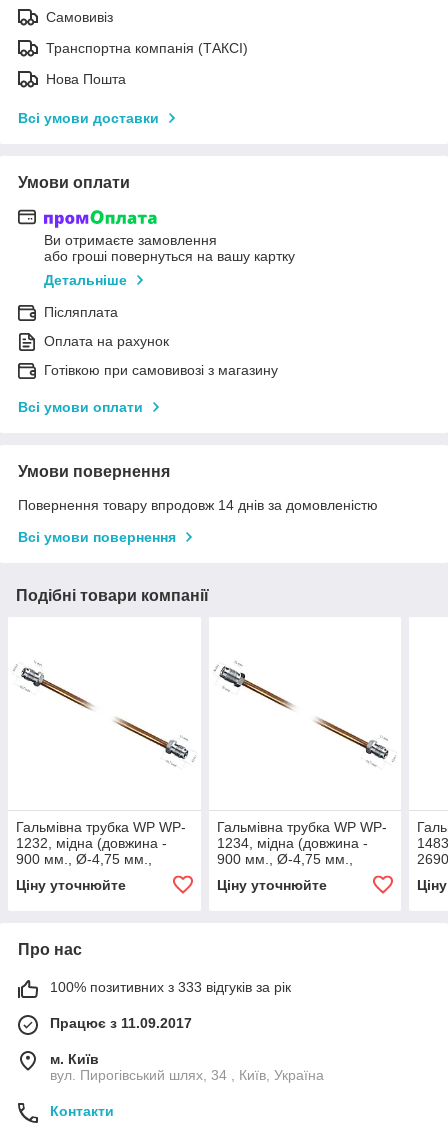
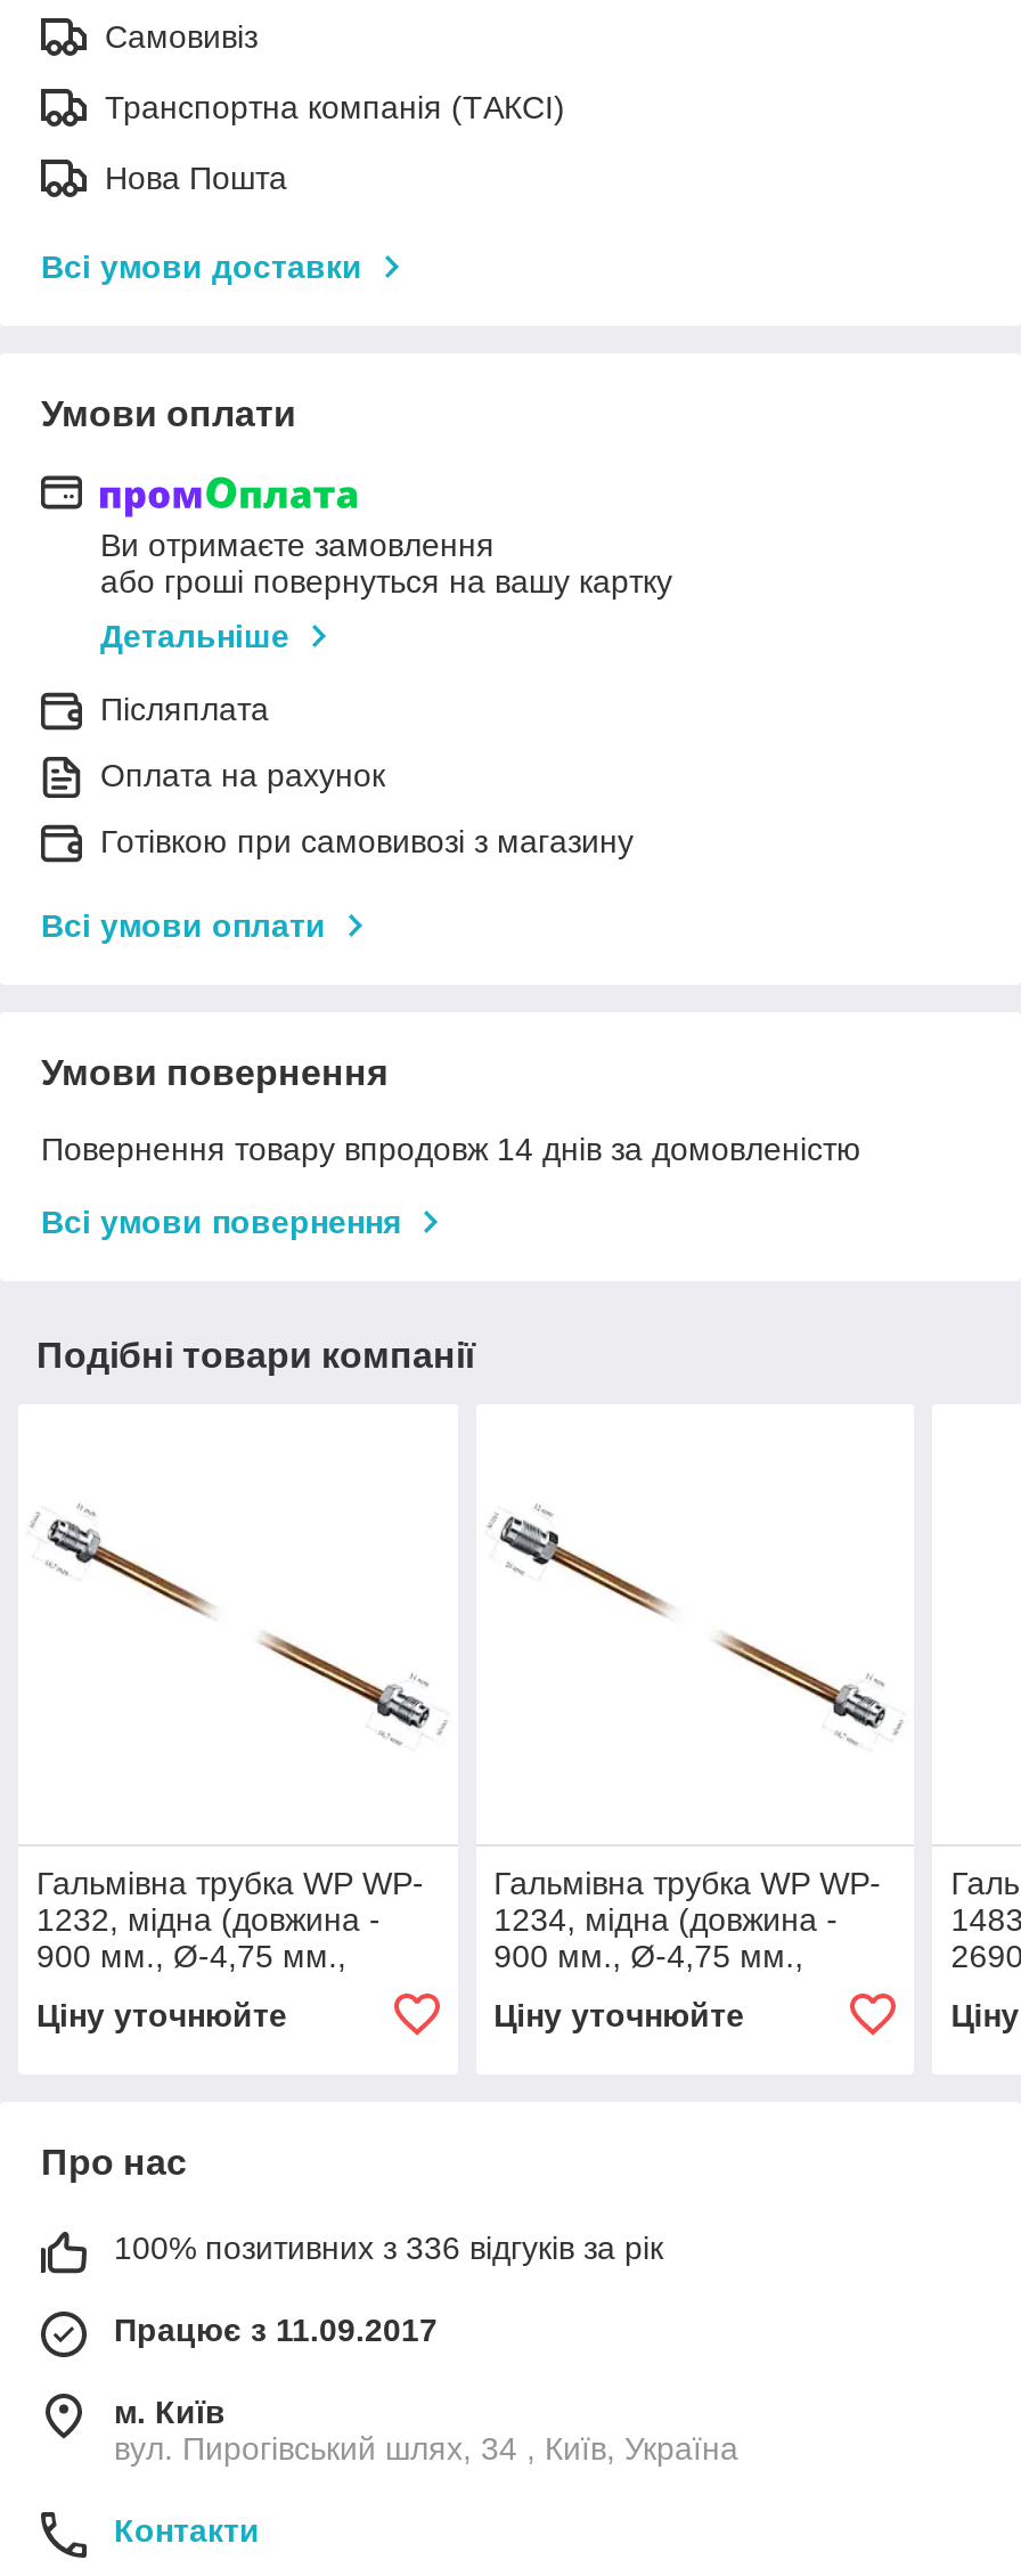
- 100% позитивних з 333 відгуків за рік
+ 100% позитивних з 336 відгуків за рік
